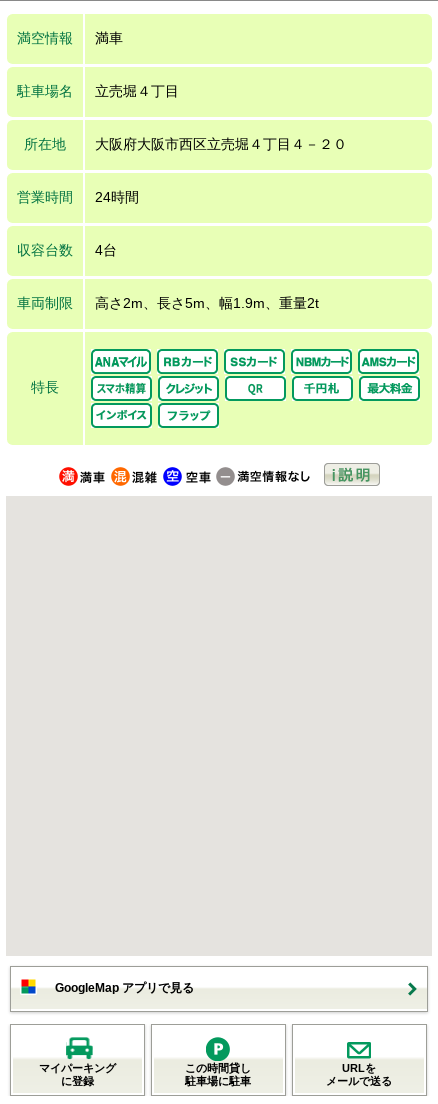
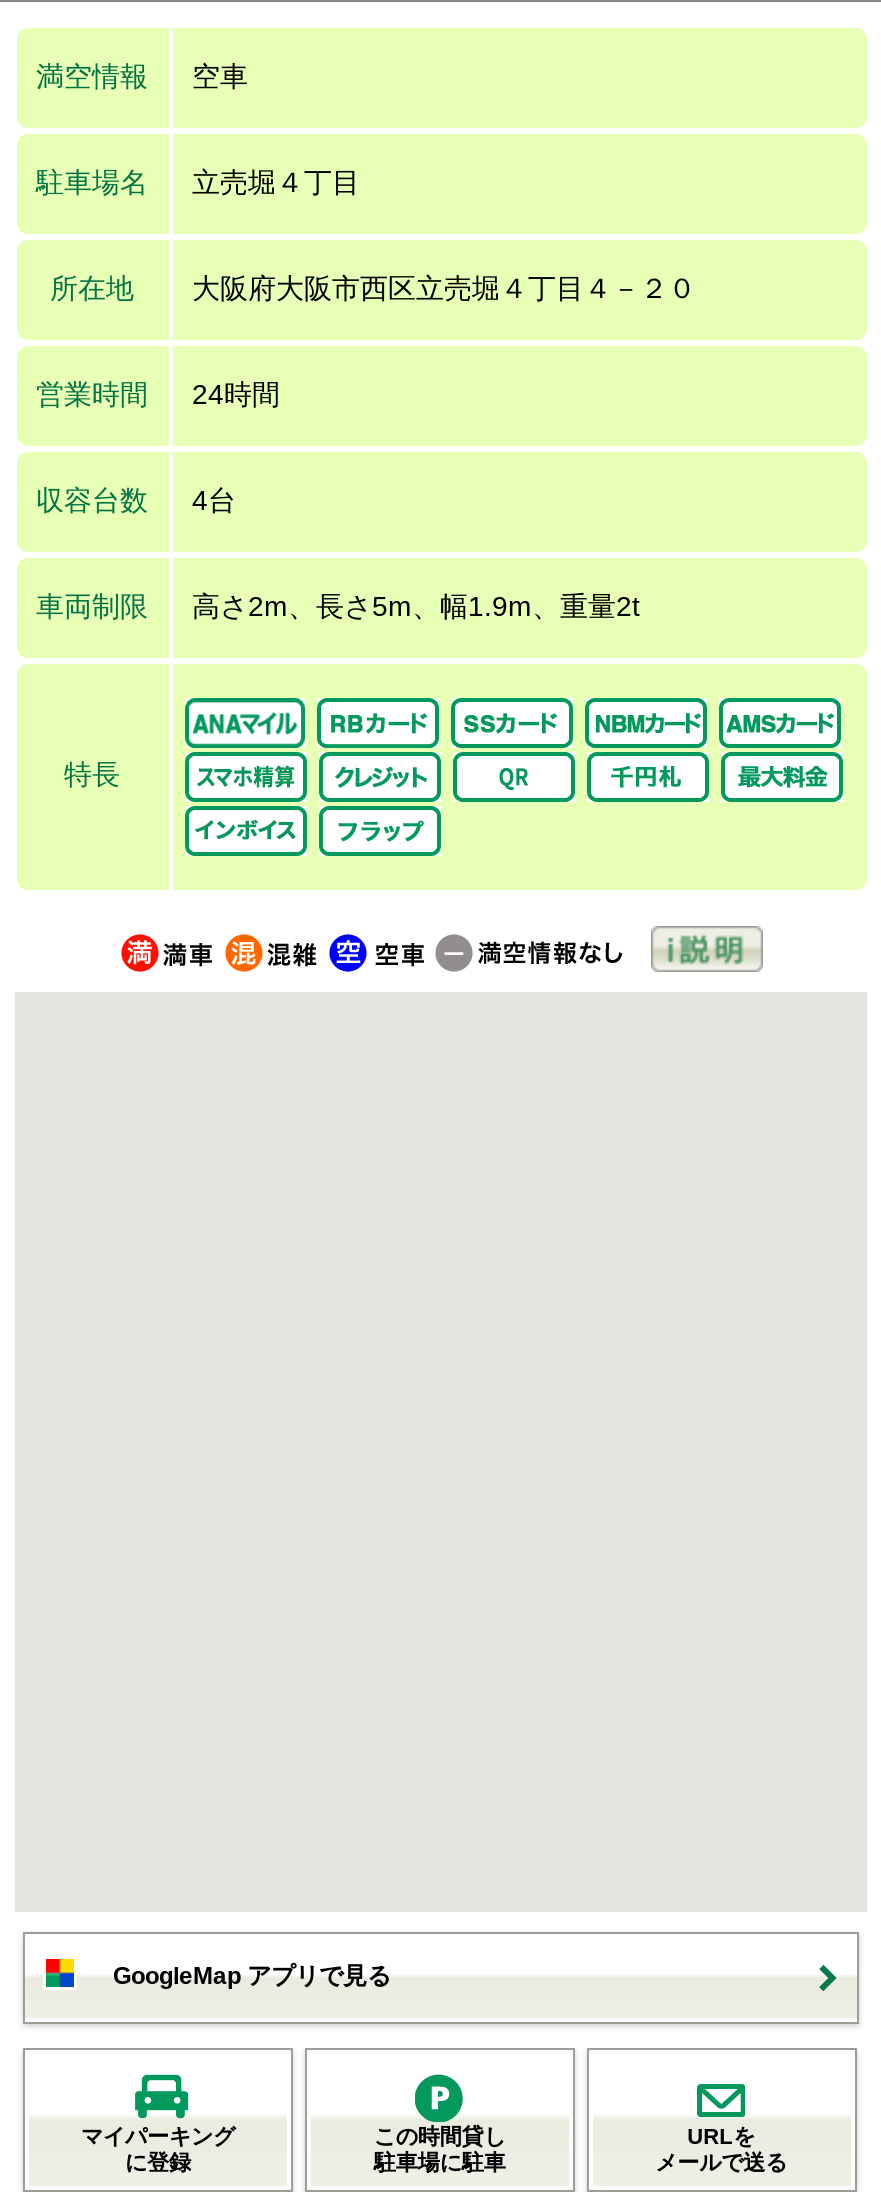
- 満車
+ 空車
